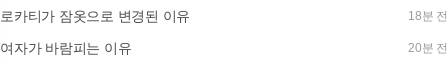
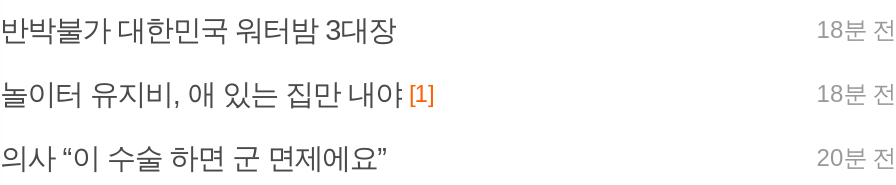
- 로카티가 잠옷으로 변경된 이유
+ 반박불가 대한민국 워터밤 3대장

- 여자가 바람피는 이유
+ 놀이터 유지비, 애 있는 집만 내야 [1]
+ 18분 전
+ 의사 “이 수술 하면 군 면제에요”
